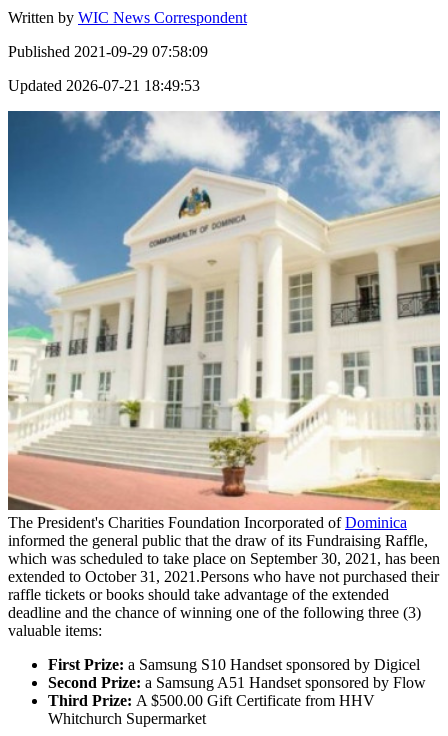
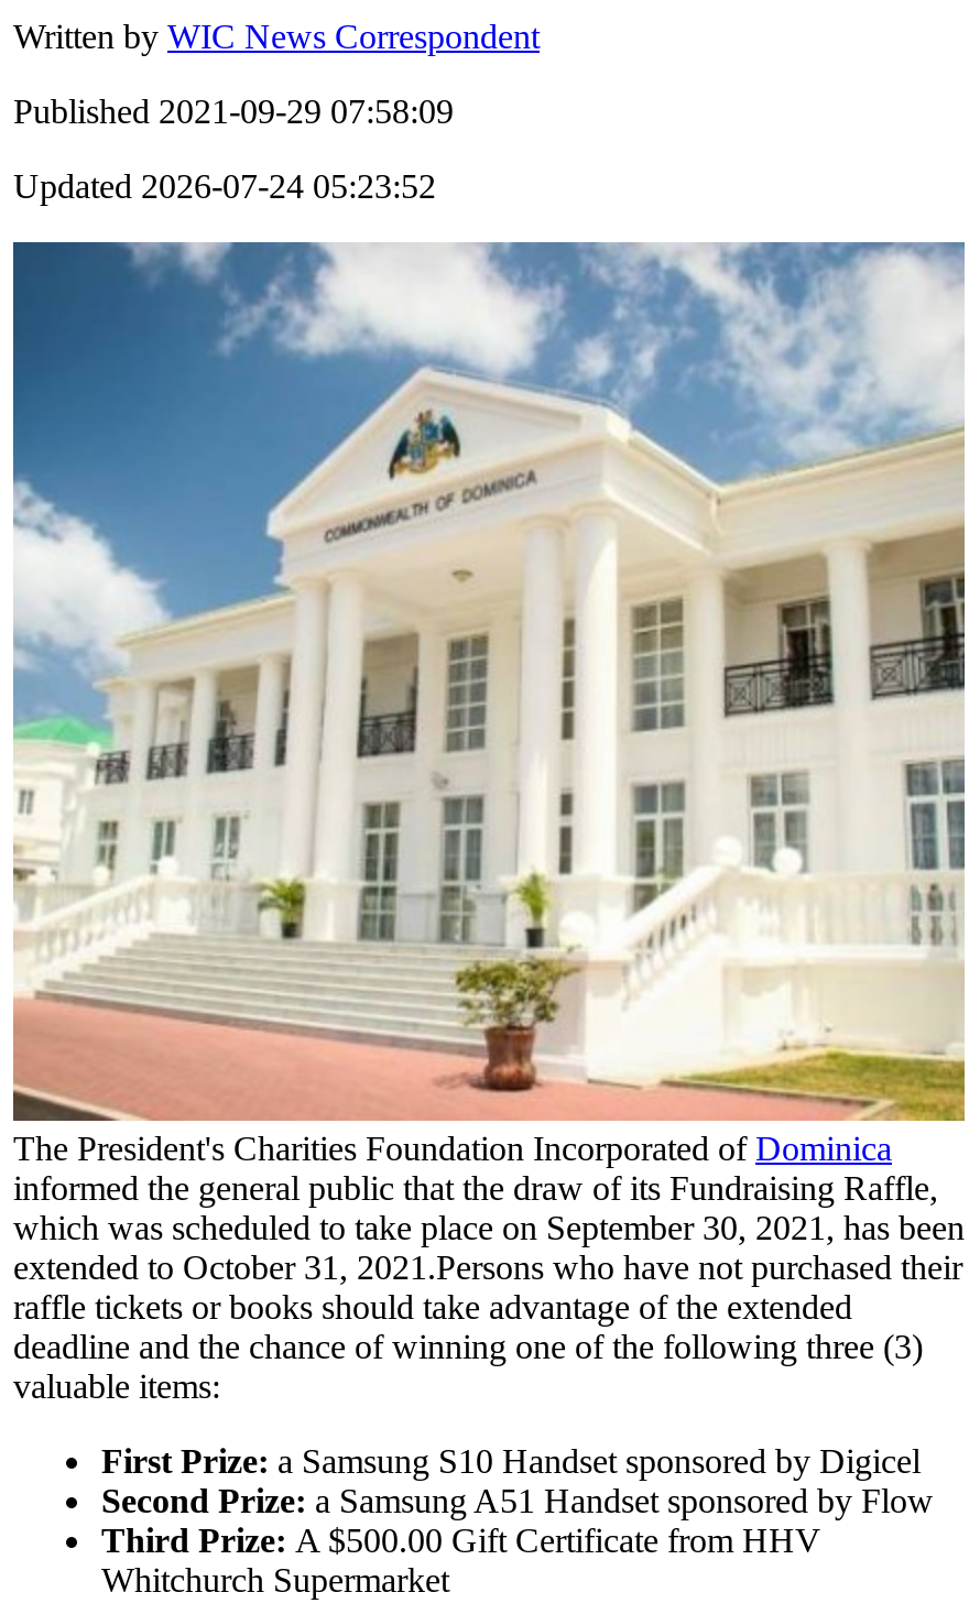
- Updated 2026-07-21 18:49:53
+ Updated 2026-07-24 05:23:52
